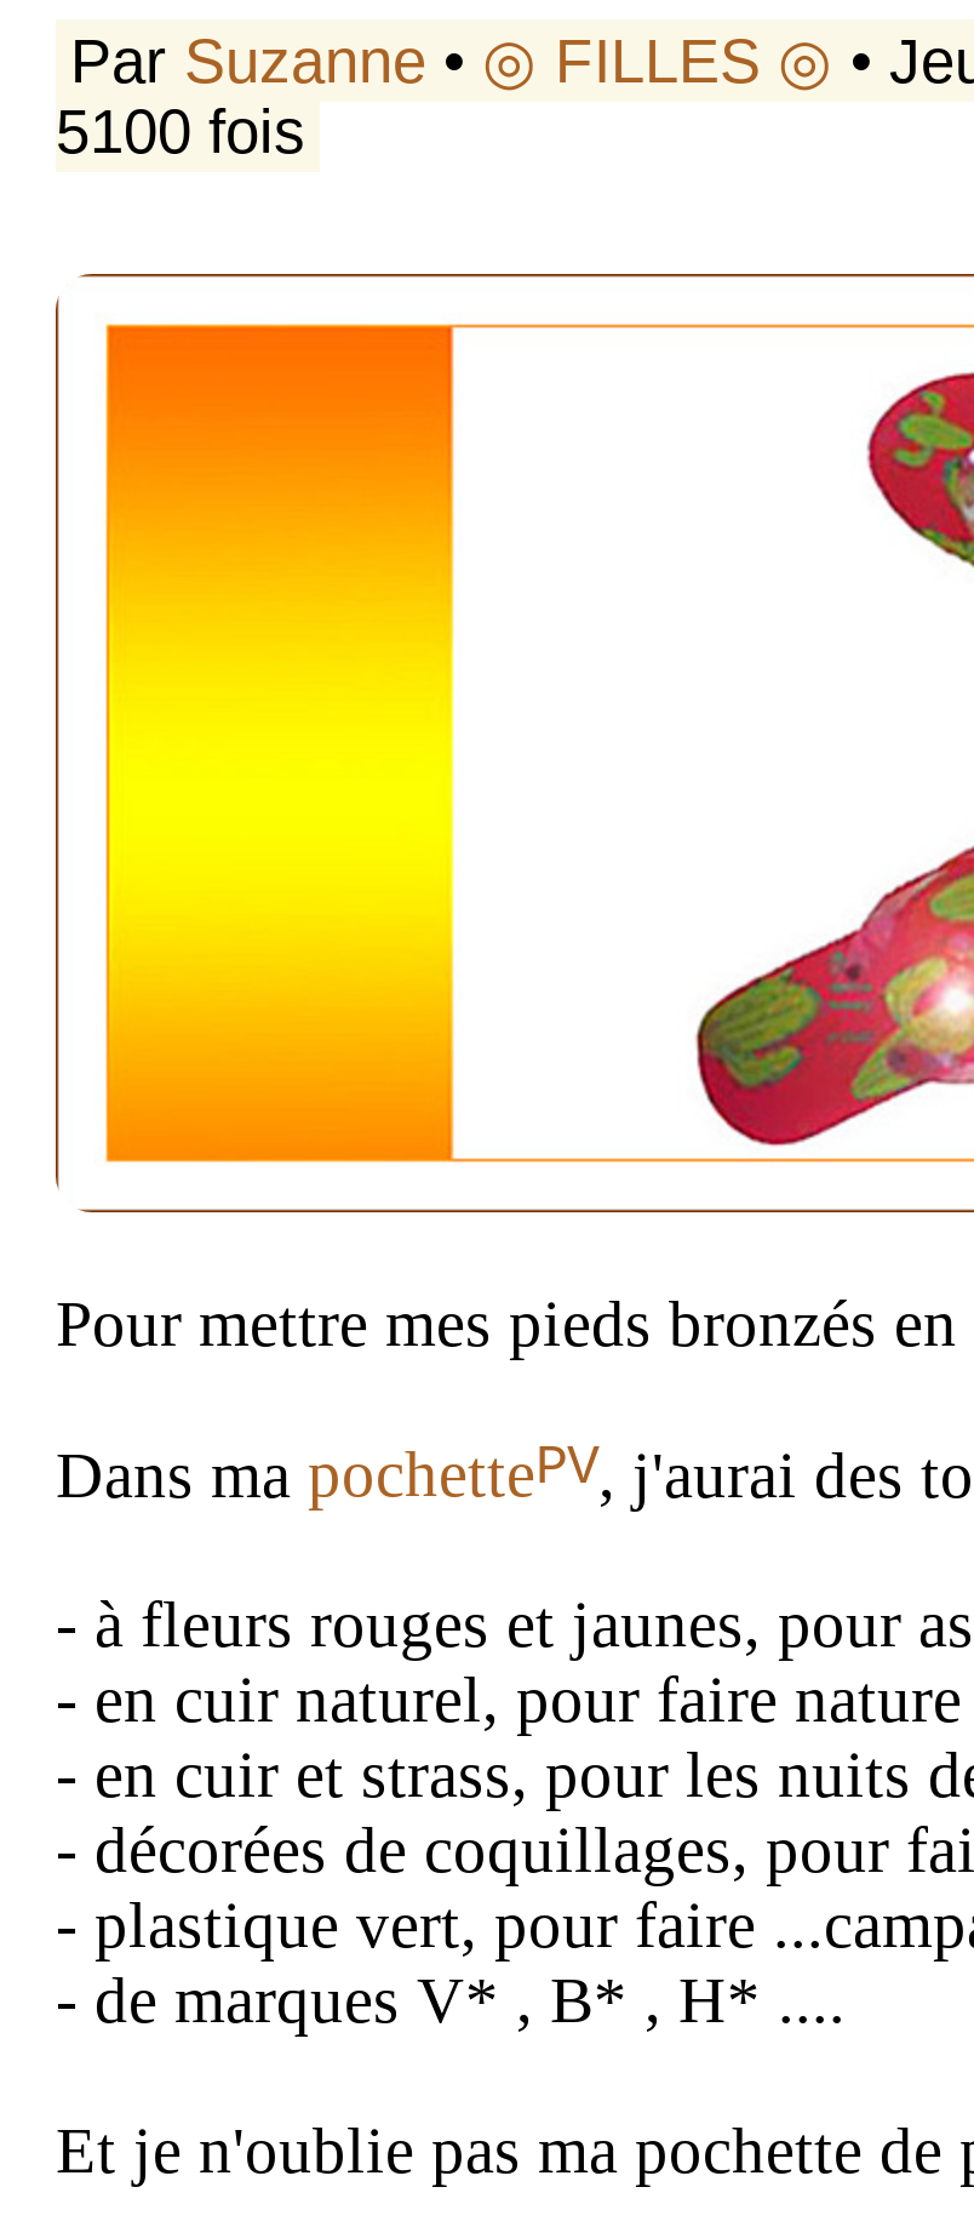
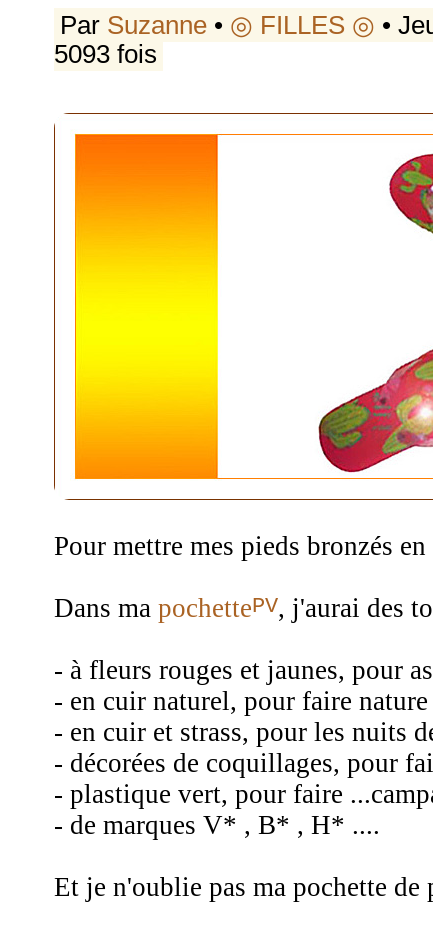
- 5100 fois
+ 5093 fois
